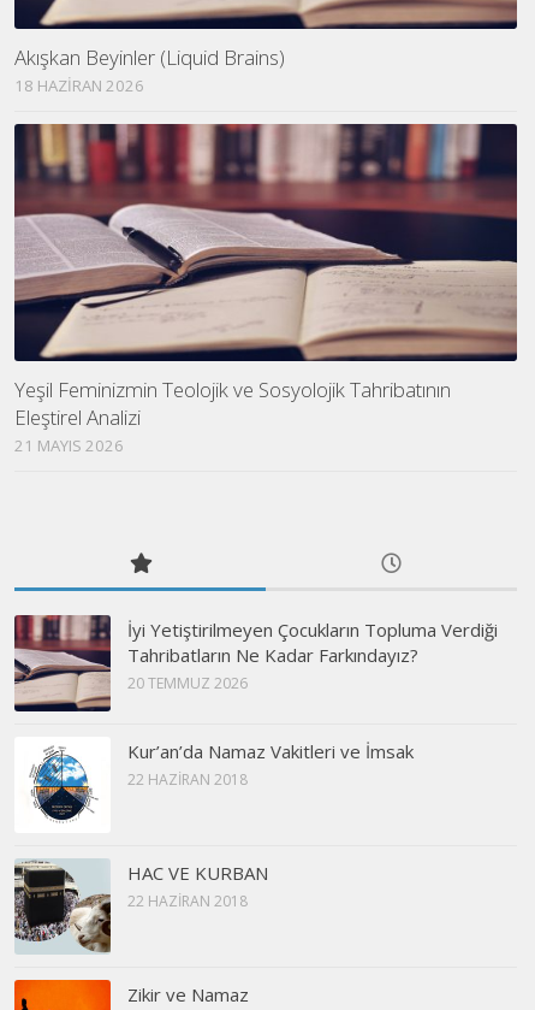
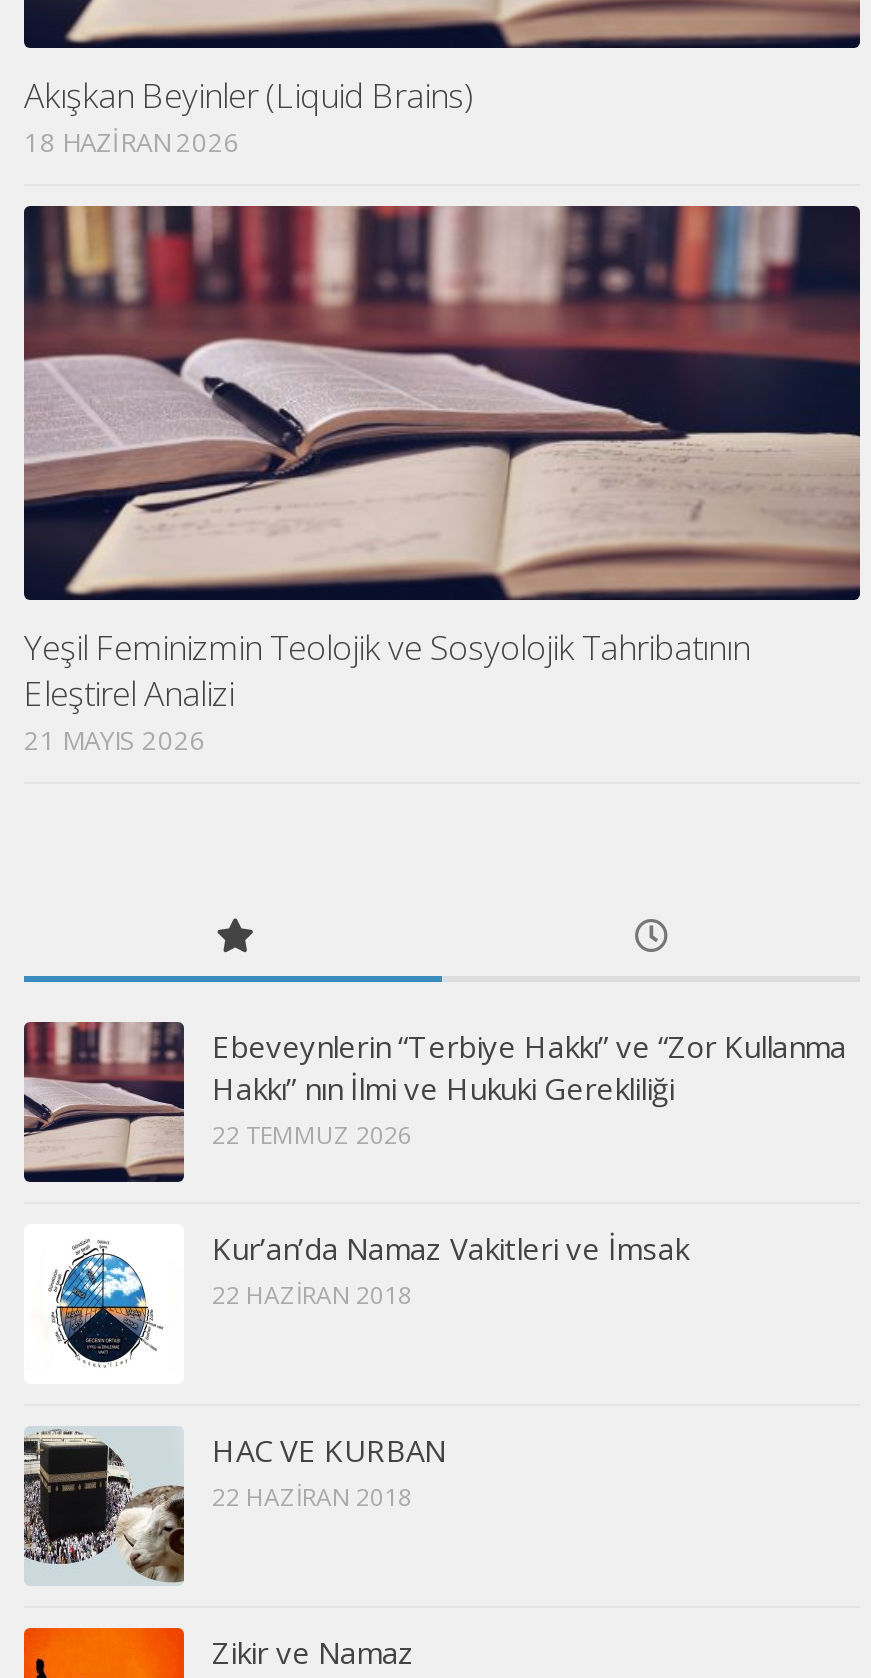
- İyi Yetiştirilmeyen Çocukların Topluma Verdiği
- Tahribatların Ne Kadar Farkındayız?
- 20 TEMMUZ 2026
+ Ebeveynlerin “Terbiye Hakkı” ve “Zor Kullanma
+ Hakkı” nın İlmi ve Hukuki Gerekliliği
+ 22 TEMMUZ 2026
